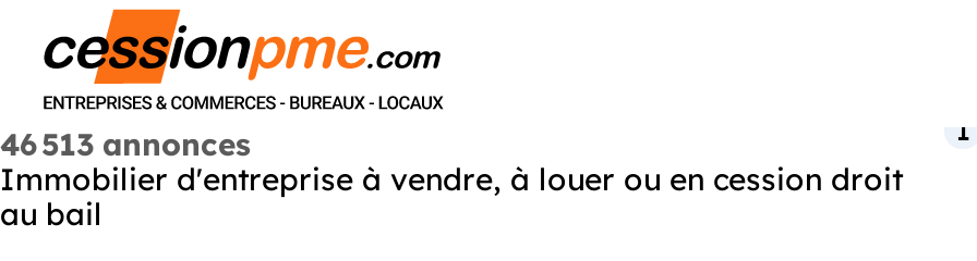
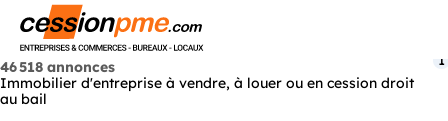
- 46 513 annonces
+ 46 518 annonces
